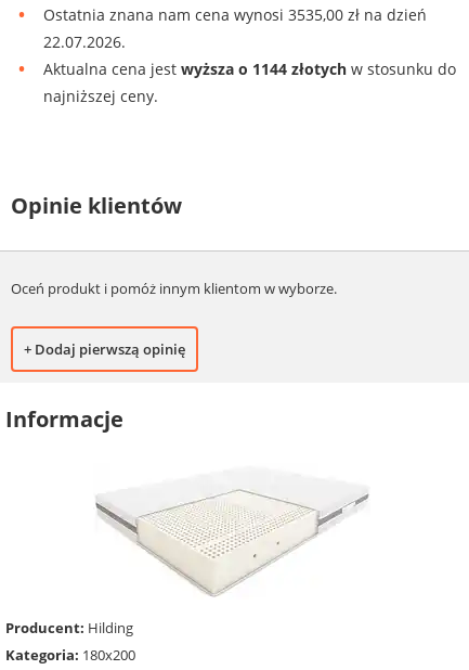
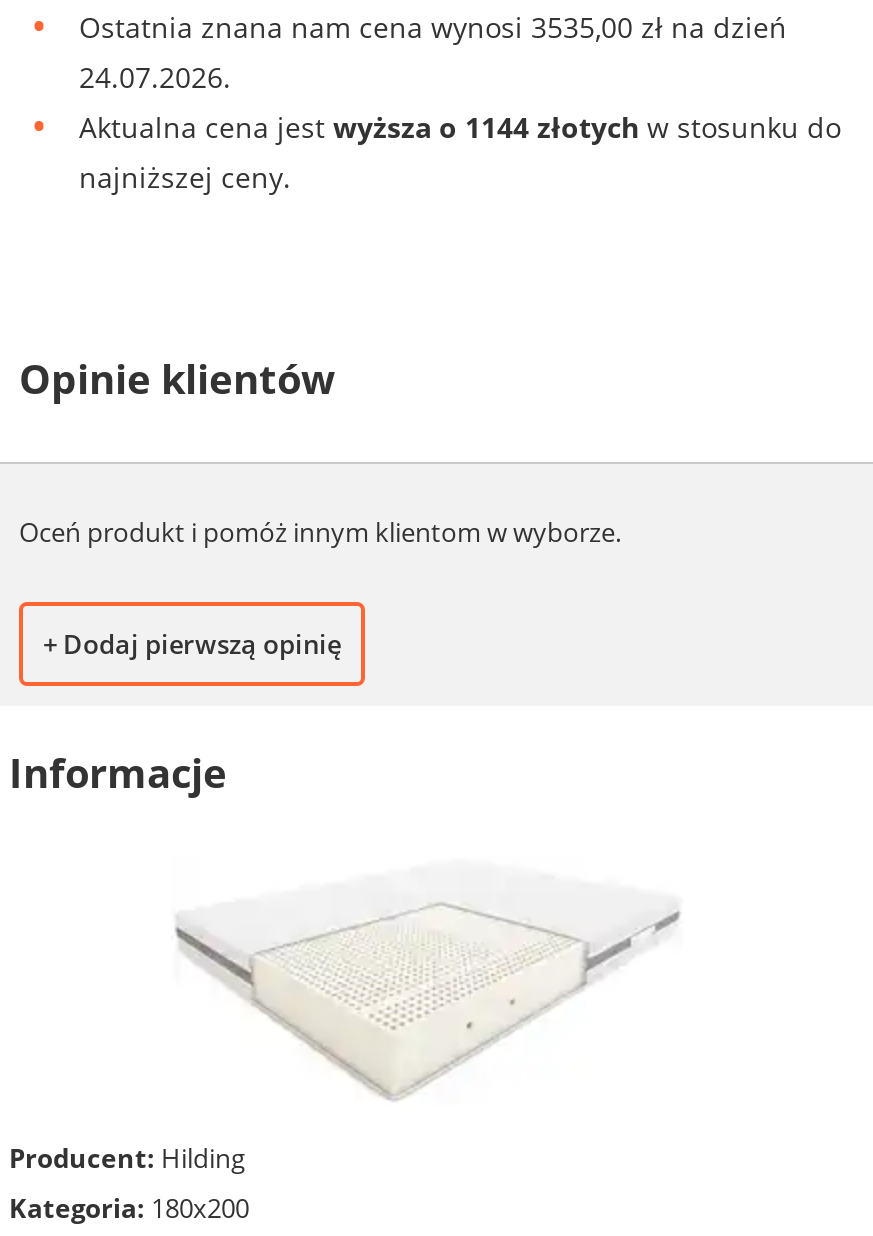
- 22.07.2026.
+ 24.07.2026.
